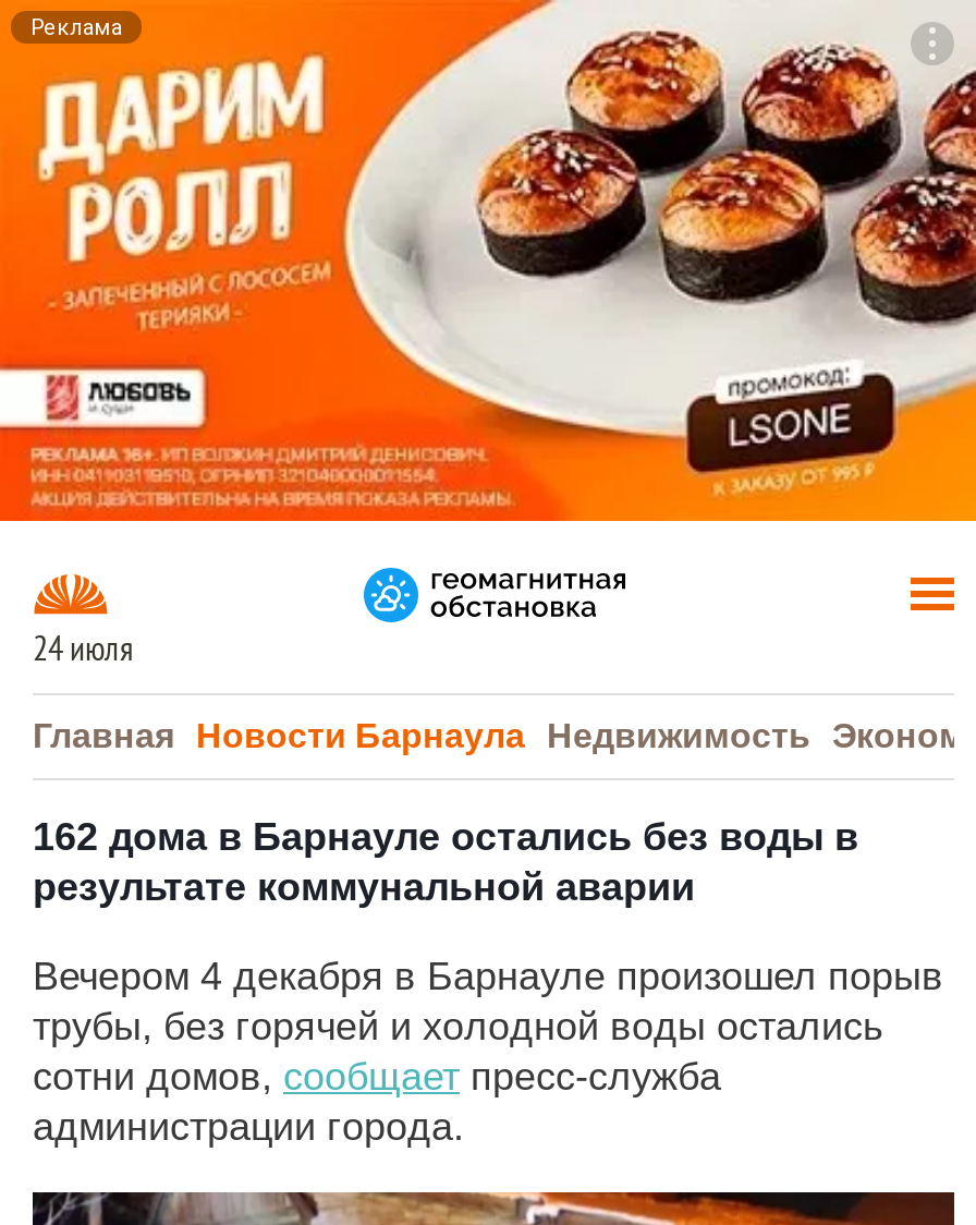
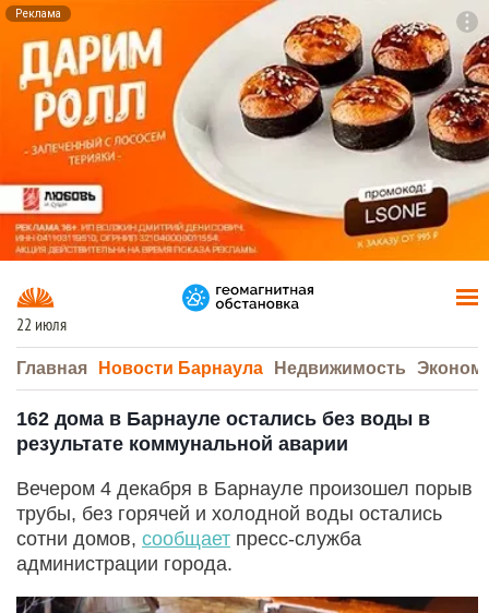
- 24 июля
+ 22 июля
